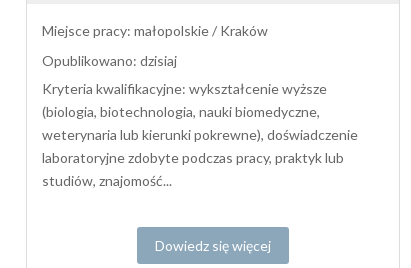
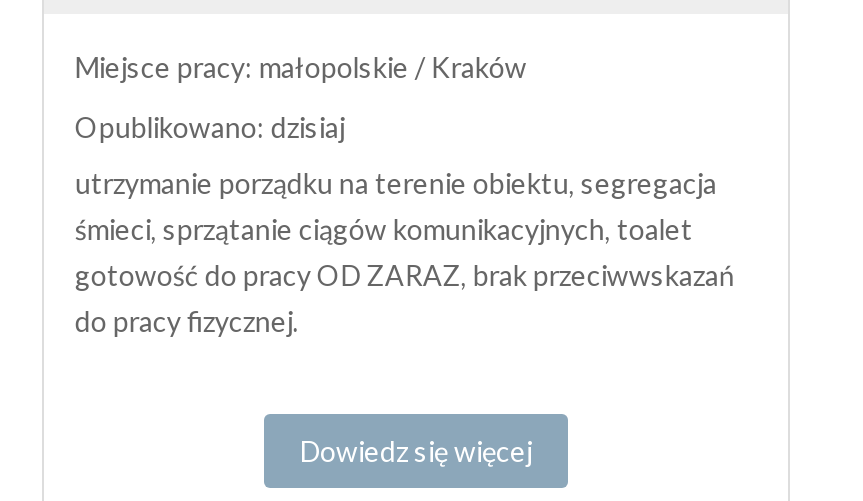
- Kryteria kwalifikacyjne: wykształcenie wyższe
- (biologia, biotechnologia, nauki biomedyczne,
- weterynaria lub kierunki pokrewne), doświadczenie
- laboratoryjne zdobyte podczas pracy, praktyk lub
- studiów, znajomość...
+ utrzymanie porządku na terenie obiektu, segregacja
+ śmieci, sprzątanie ciągów komunikacyjnych, toalet
+ gotowość do pracy OD ZARAZ, brak przeciwwskazań
+ do pracy fizycznej.
